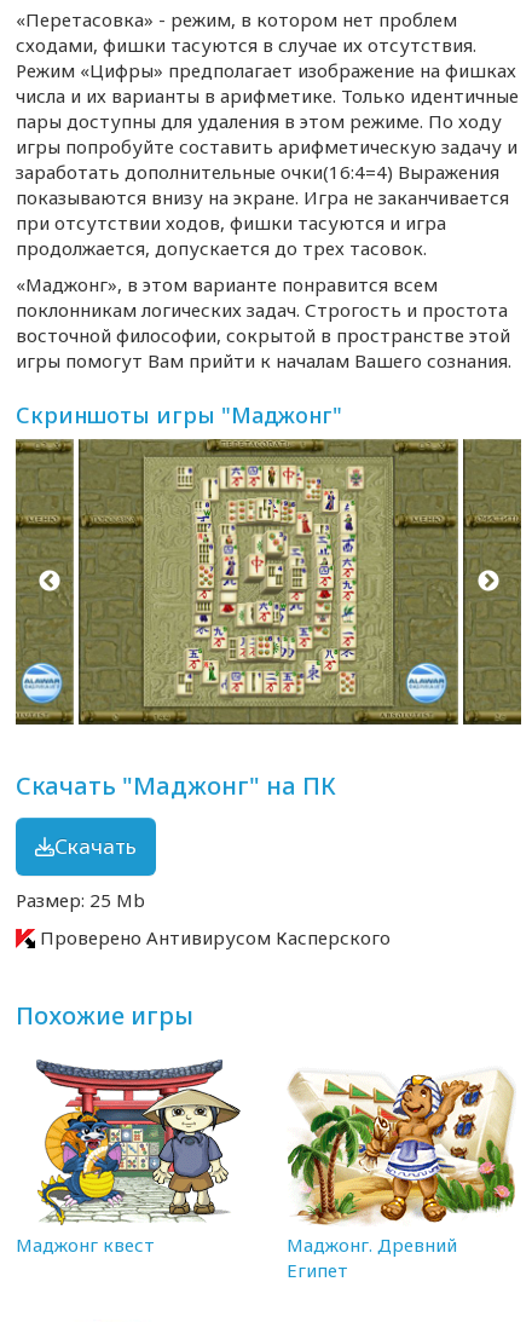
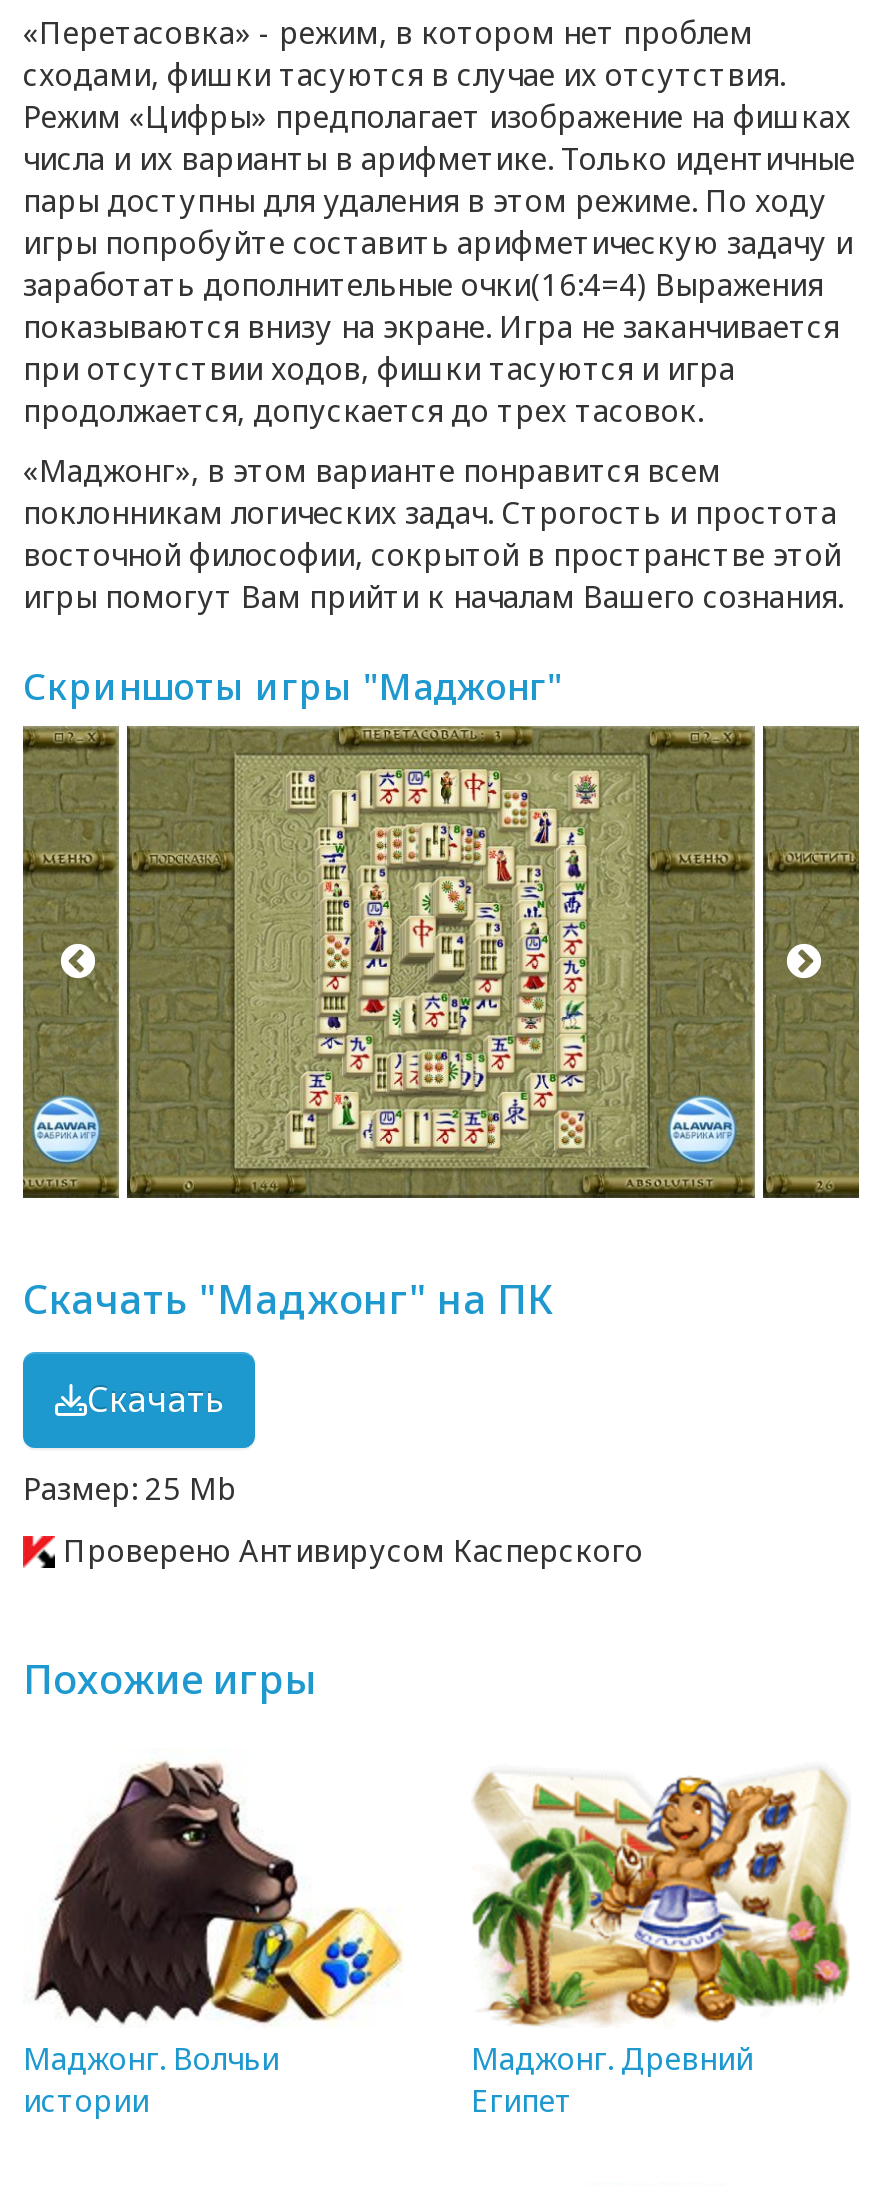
- [image]
- Маджонг квест
+ [image]
+ Маджонг. Волчьи
+ истории
